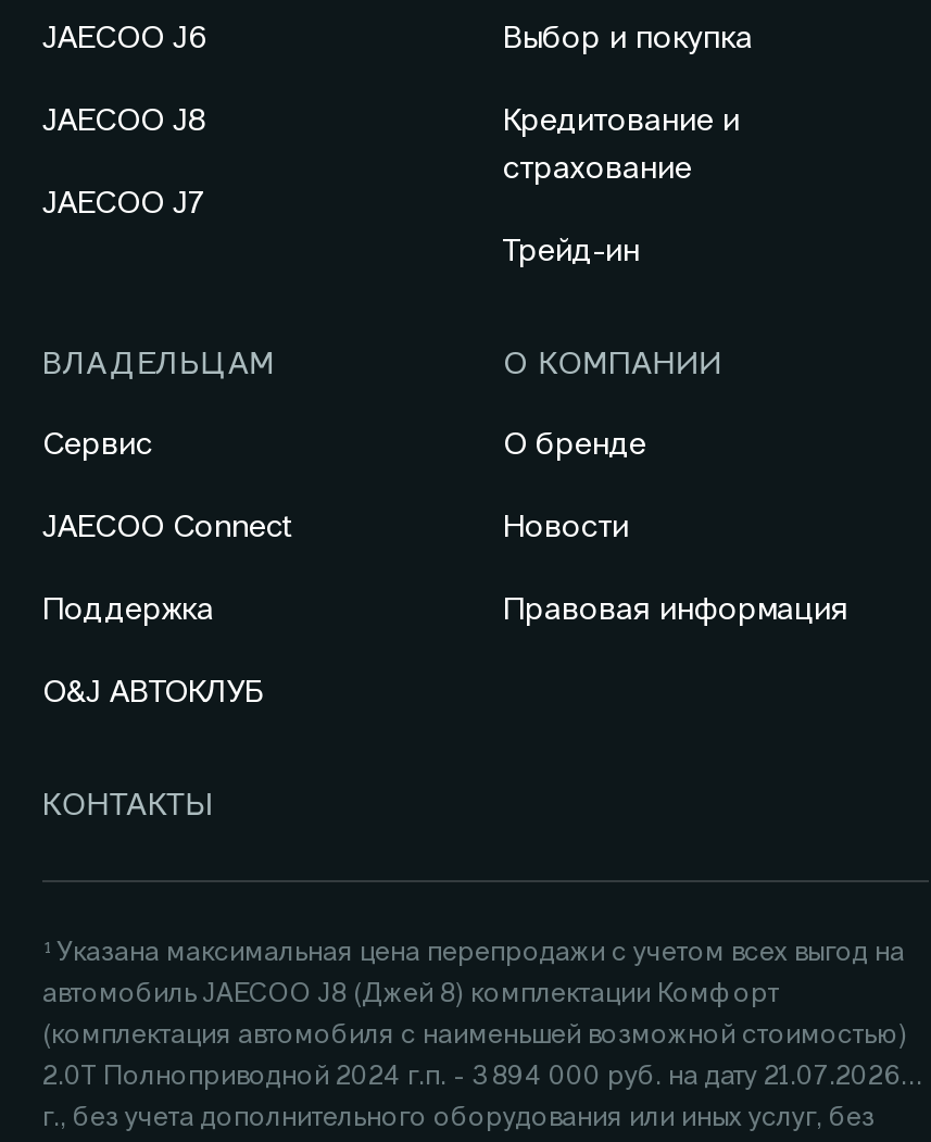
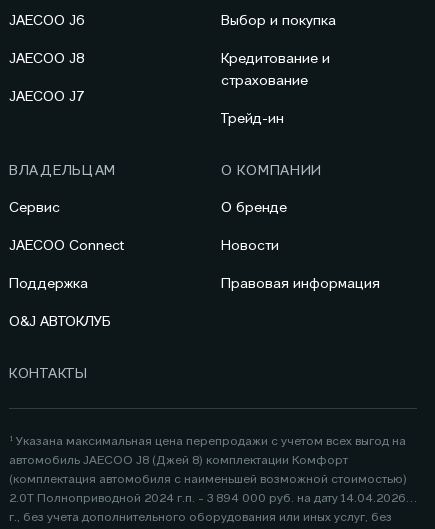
- 2.0Т Полноприводной 2024 г.п. - 3 894 000 руб. на дату 21.07.2026
+ 2.0Т Полноприводной 2024 г.п. - 3 894 000 руб. на дату 14.04.2026
